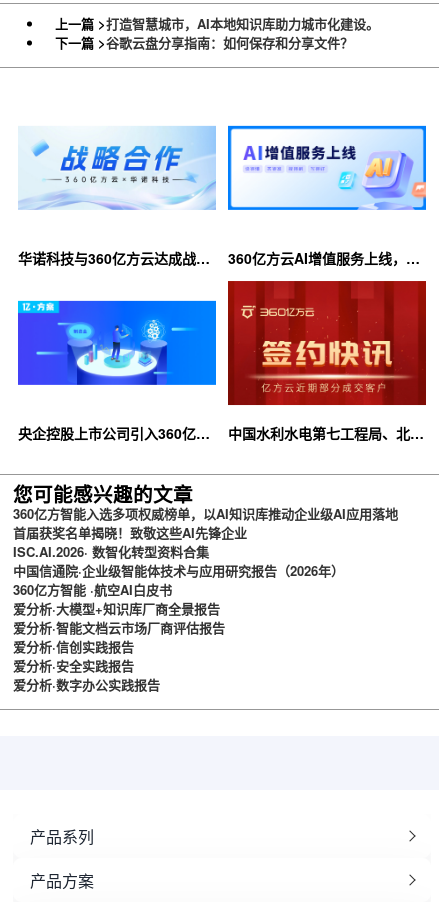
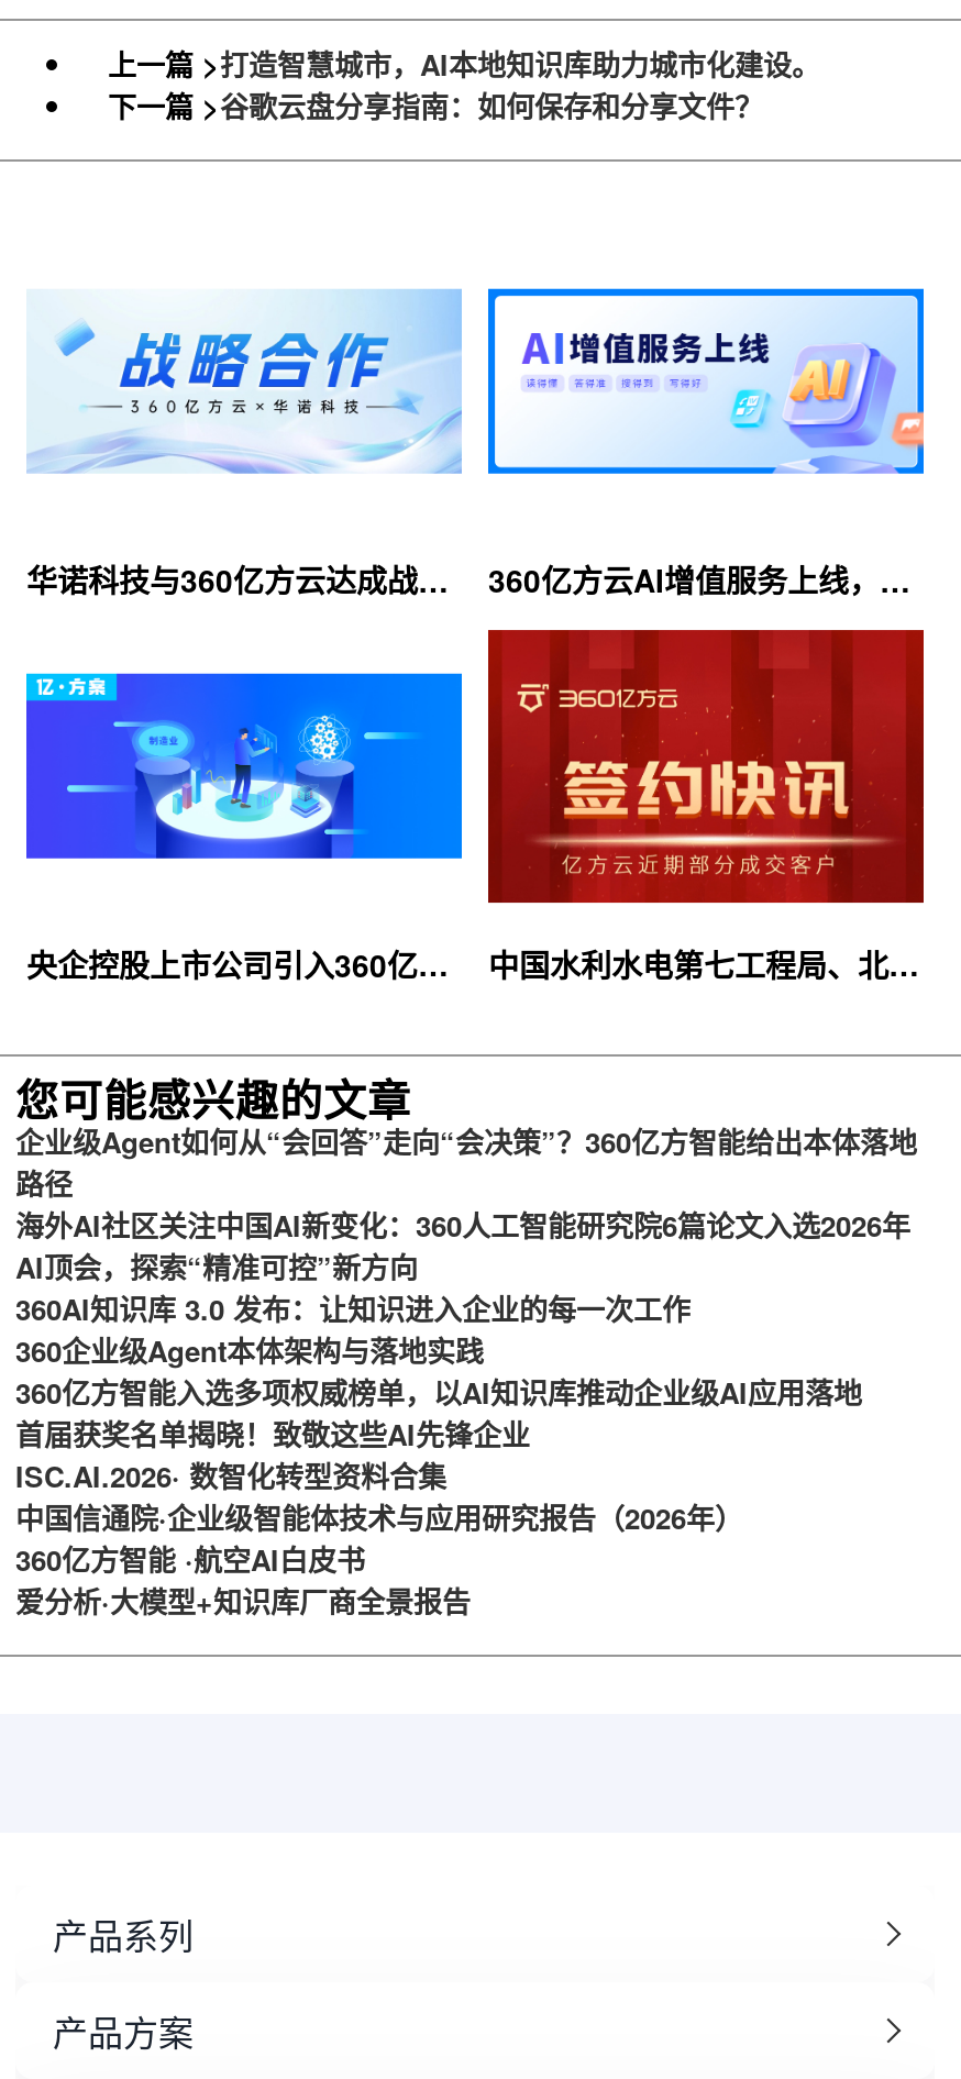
+ 企业级Agent如何从“会回答”走向“会决策”？360亿方智能给出本体落地
+ 路径
+ 海外AI社区关注中国AI新变化：360人工智能研究院6篇论文入选2026年
+ AI顶会，探索“精准可控”新方向
+ 360AI知识库 3.0 发布：让知识进入企业的每一次工作
+ 360企业级Agent本体架构与落地实践

moved down: 360亿方智能入选多项权威榜单，以AI知识库推动企业级AI应用落地 | 首届获奖名单揭晓！致敬这些AI先锋企业 | ISC.AI.2026· 数智化转型资料合集 | 中国信通院·企业级智能体技术与应用研究报告（2026年） | 360亿方智能 ·航空AI白皮书 | 爱分析·大模型+知识库厂商全景报告

- 爱分析·智能文档云市场厂商评估报告
- 爱分析·信创实践报告
- 爱分析·安全实践报告
- 爱分析·数字办公实践报告
